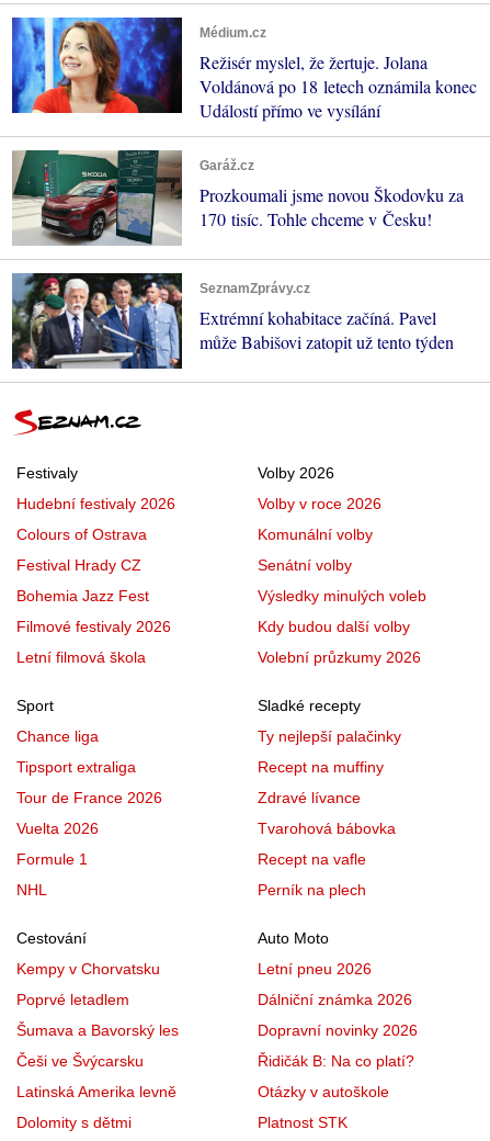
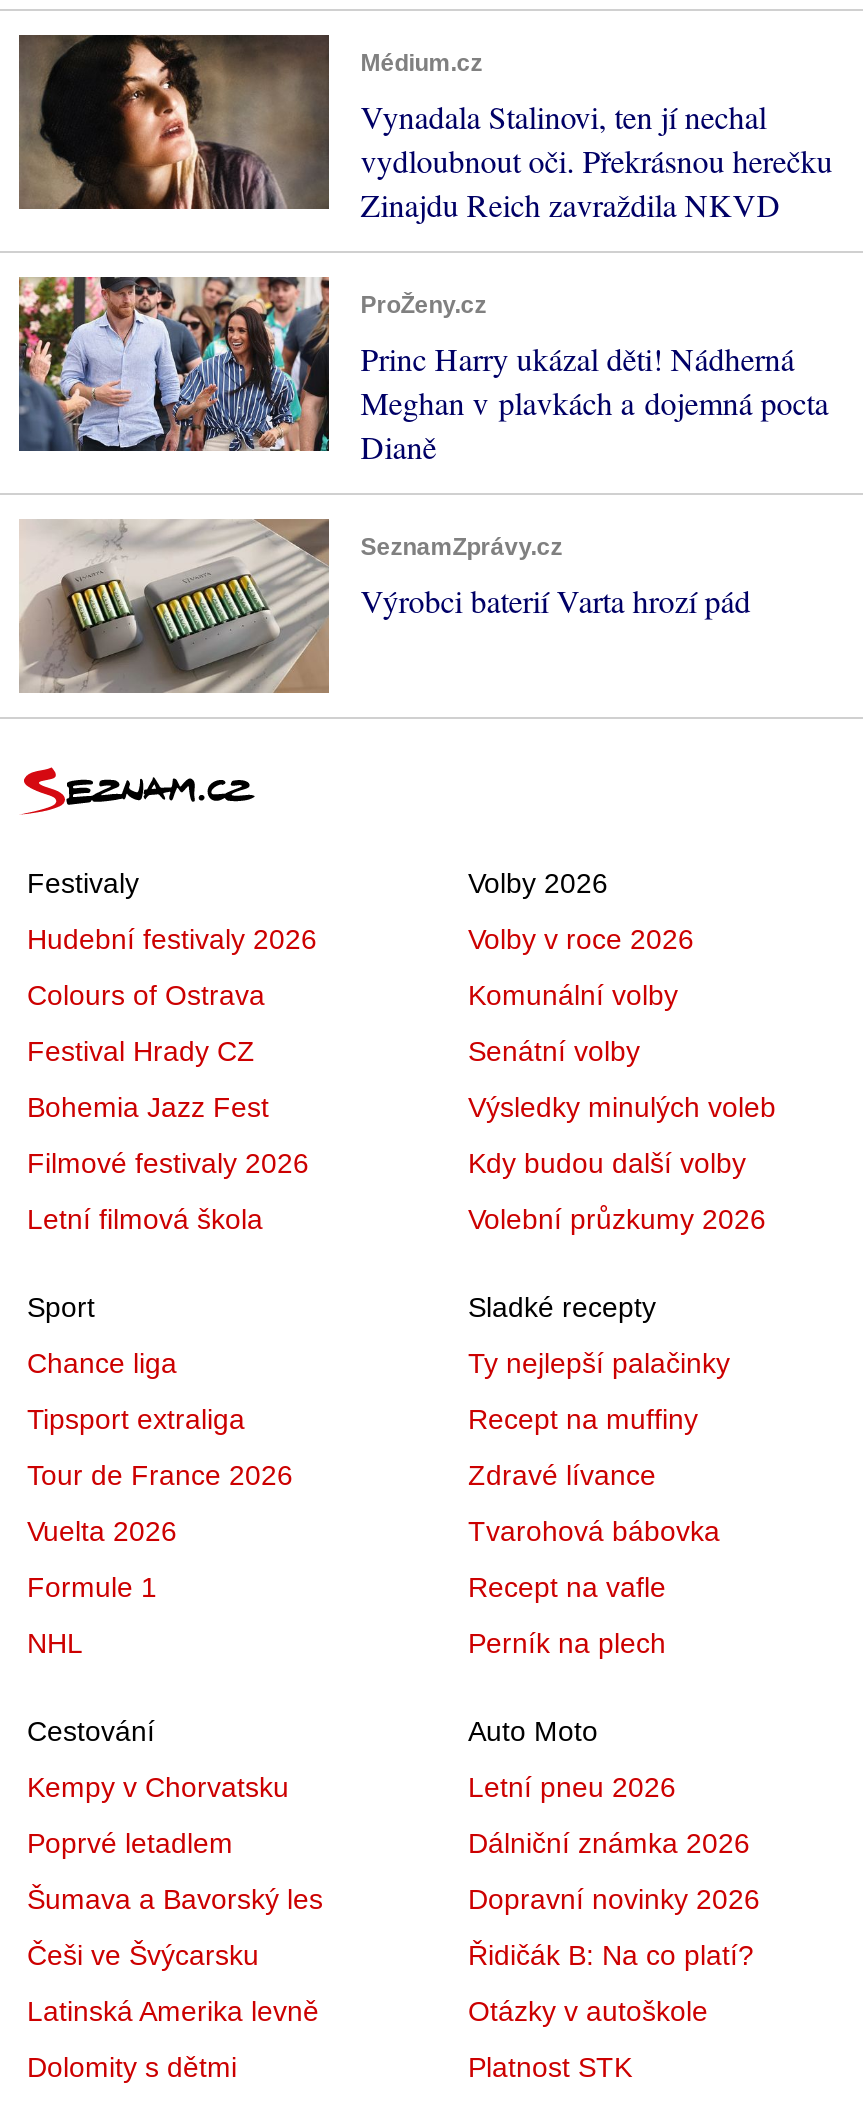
- [image]
- Režisér myslel, že žertuje. Jolana
- Voldánová po 18 letech oznámila konec
- Událostí přímo ve vysílání
+ [image]
+ Vynadala Stalinovi, ten jí nechal
+ vydloubnout oči. Překrásnou herečku
+ Zinajdu Reich zavraždila NKVD

- [image]
- Garáž.cz
- Prozkoumali jsme novou Škodovku za
- 170 tisíc. Tohle chceme v Česku!
+ [image]
+ ProŽeny.cz
+ Princ Harry ukázal děti! Nádherná
+ Meghan v plavkách a dojemná pocta
+ Dianě

- [image]
- Extrémní kohabitace začíná. Pavel
- může Babišovi zatopit už tento týden
+ [image]
+ Výrobci baterií Varta hrozí pád
